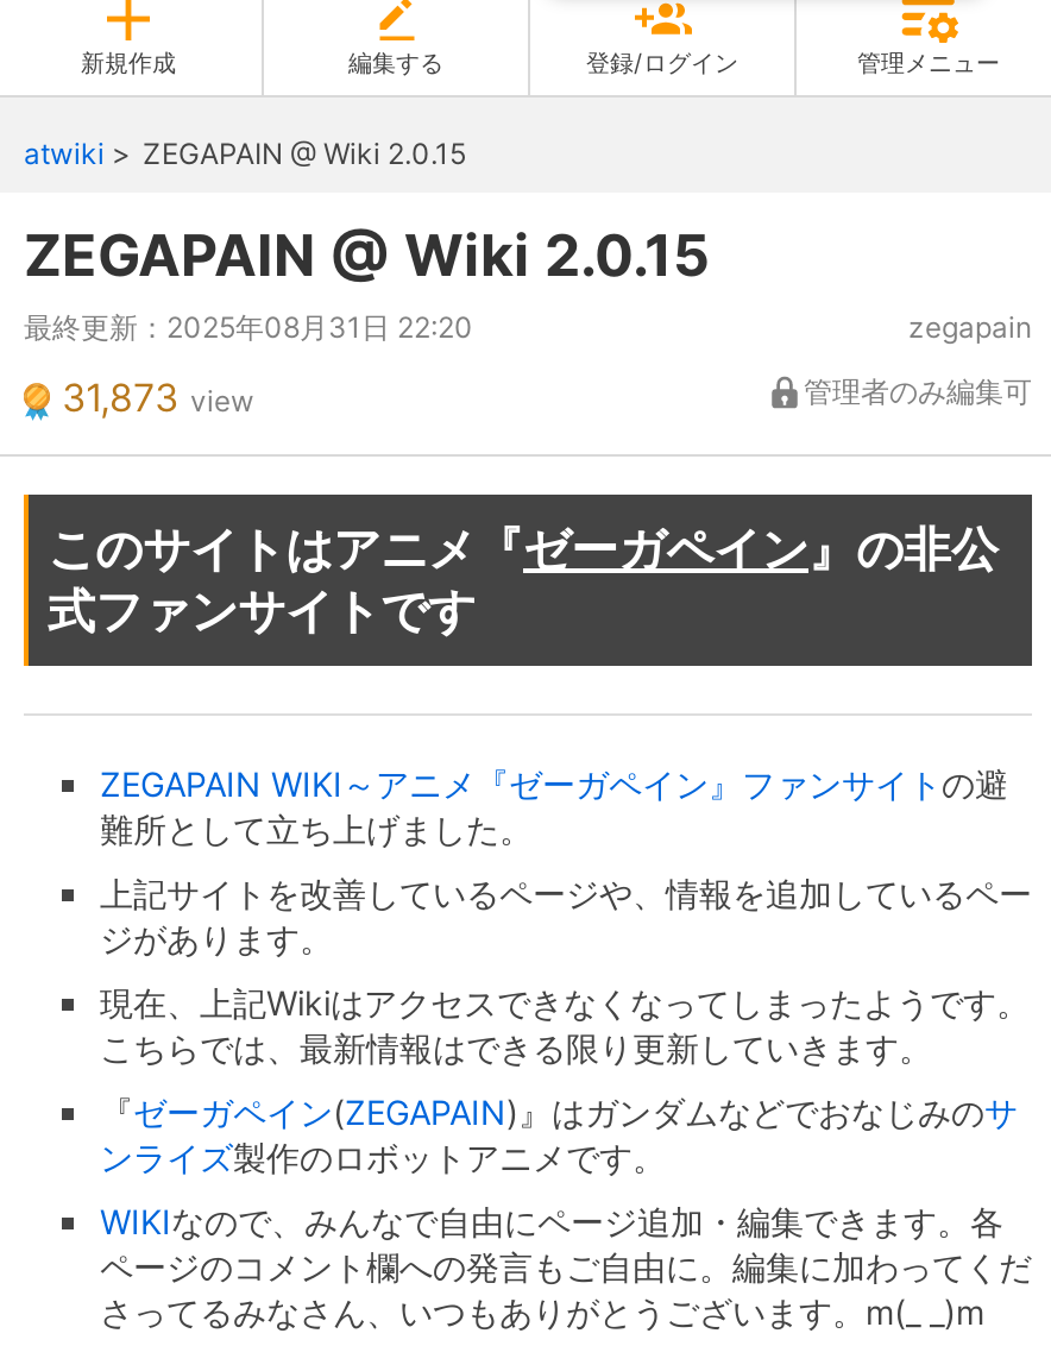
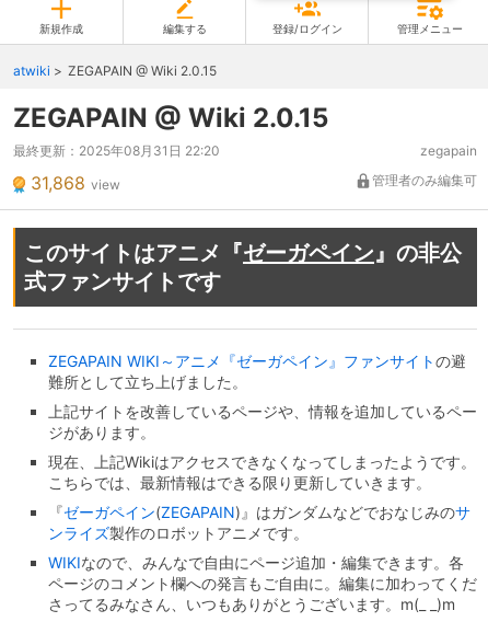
- 31,873 view
+ 31,868 view
